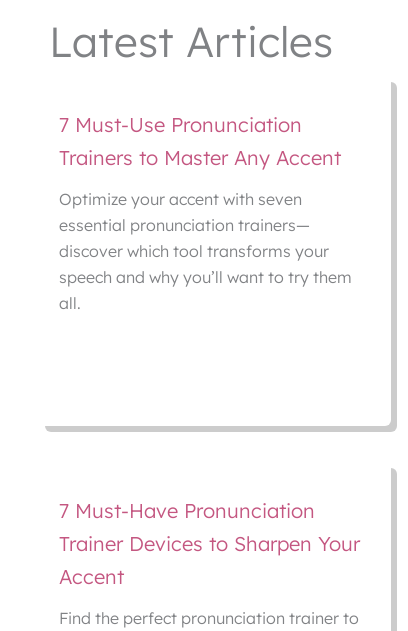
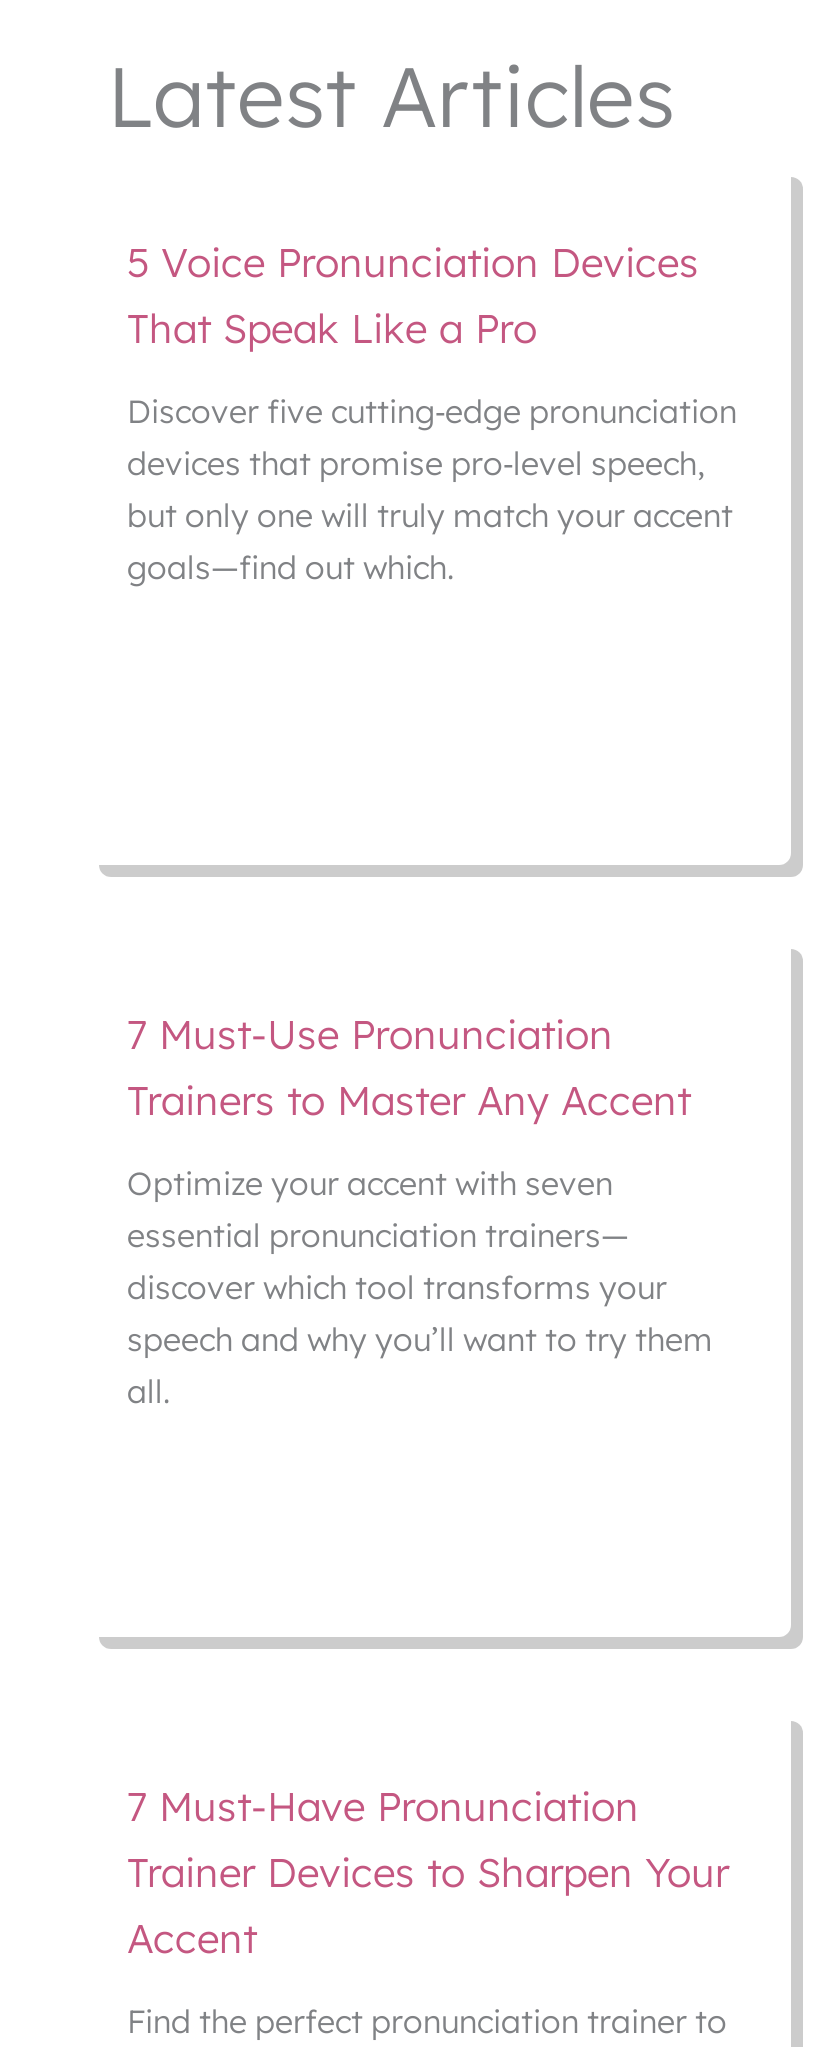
+ 5 Voice Pronunciation Devices
+ That Speak Like a Pro
+ Discover five cutting‑edge pronunciation
+ devices that promise pro‑level speech,
+ but only one will truly match your accent
+ goals—find out which.
